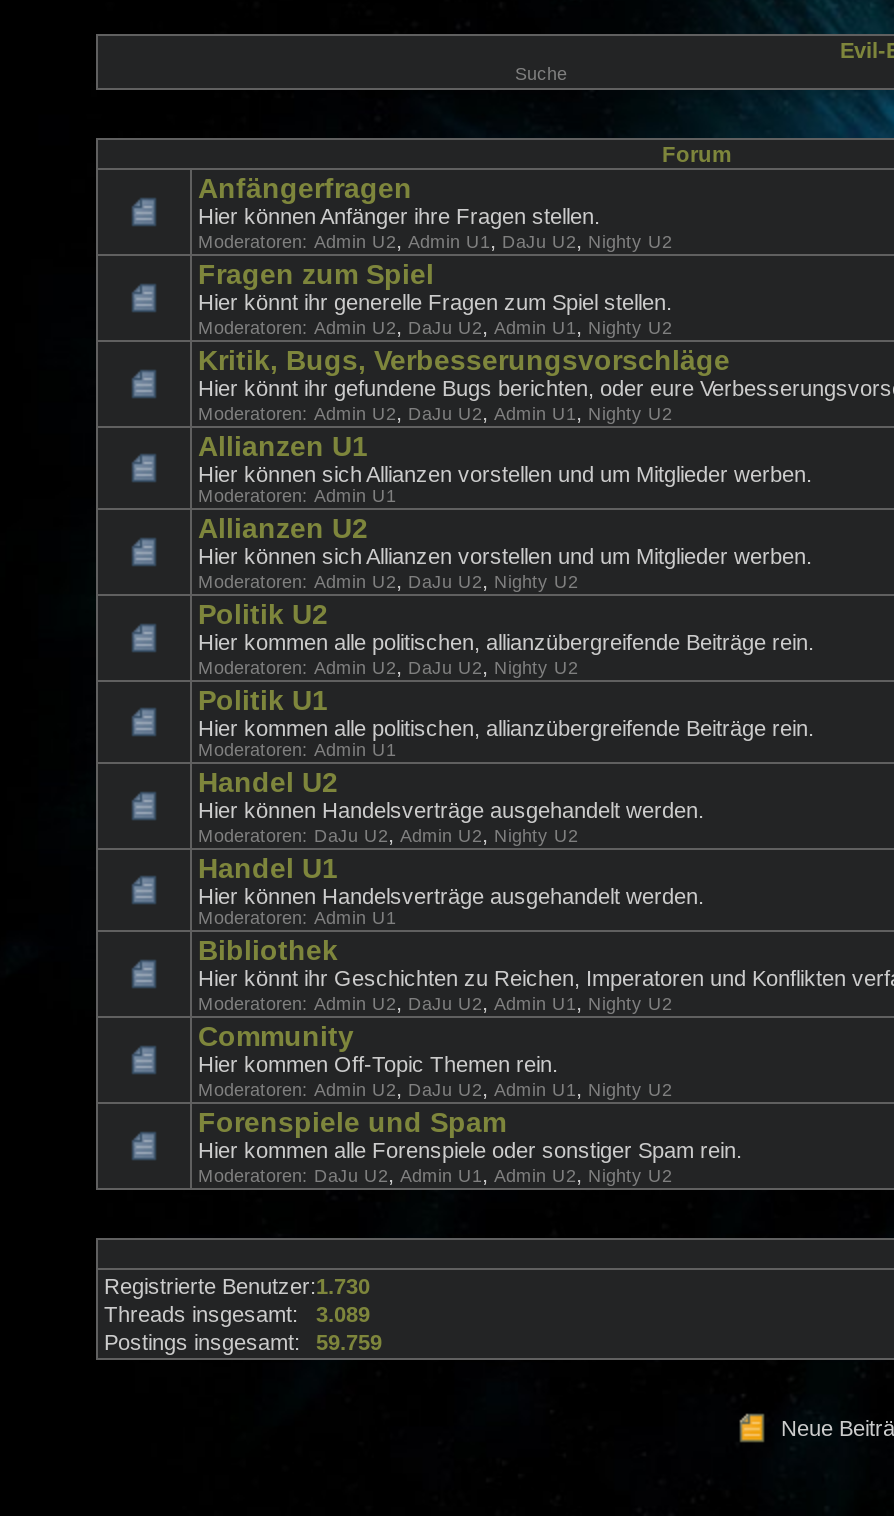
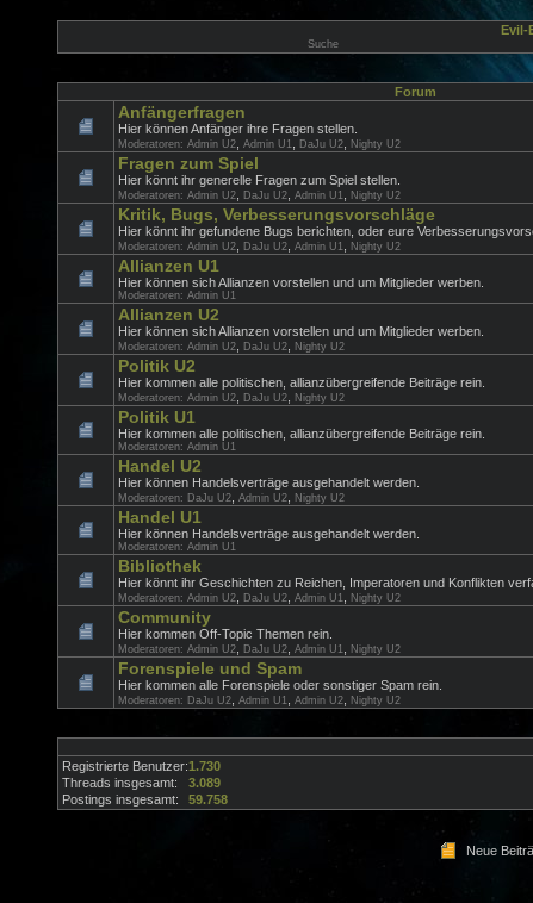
- Postings insgesamt: 59.759
+ Postings insgesamt: 59.758
